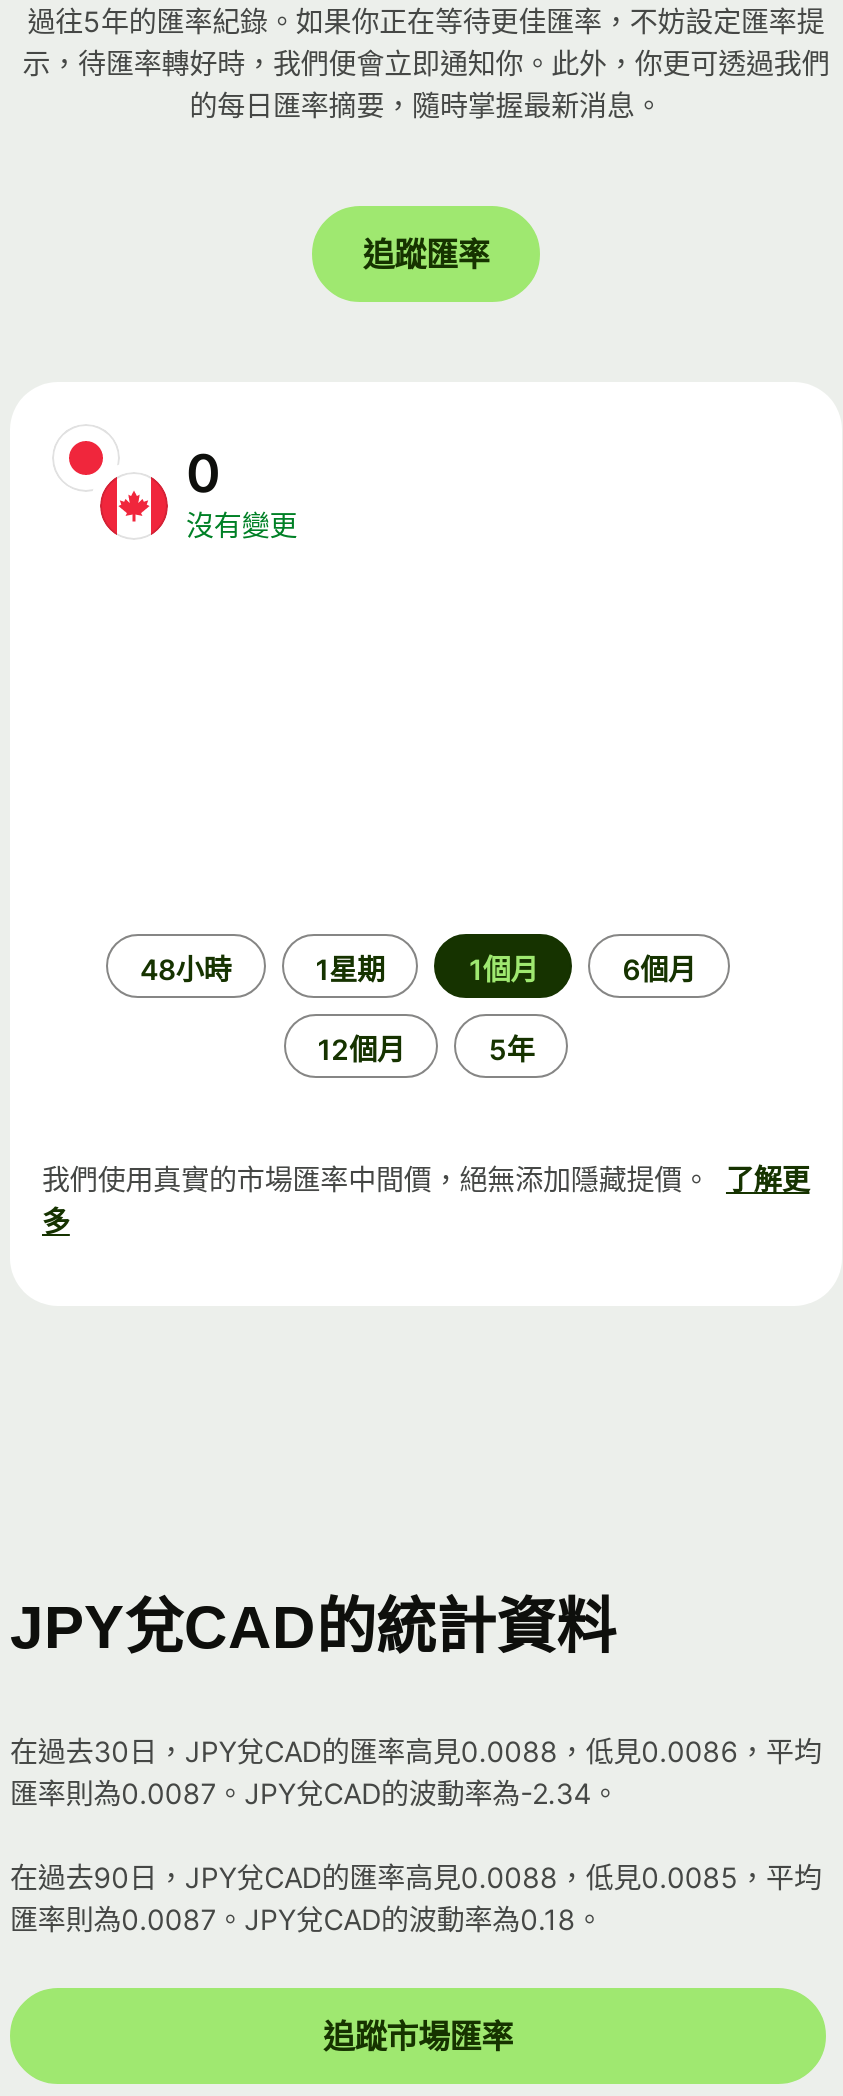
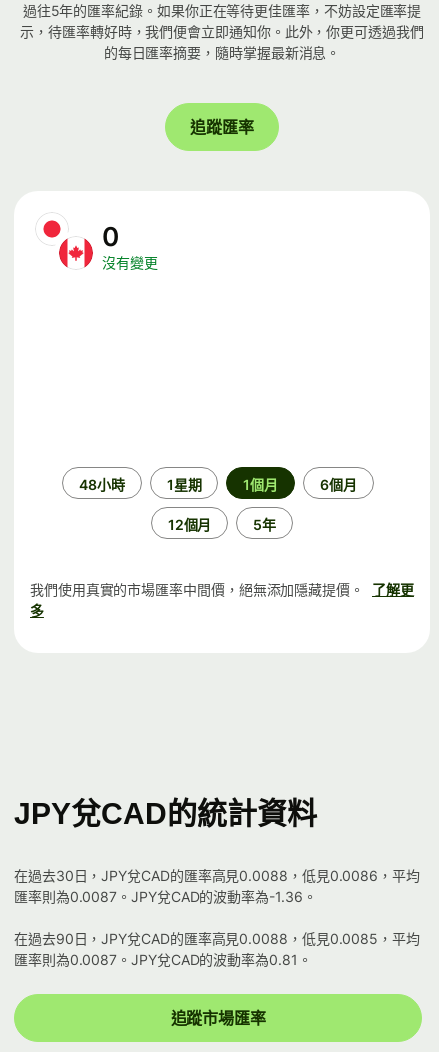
- 匯率則為0.0087。JPY兌CAD的波動率為-2.34。
+ 匯率則為0.0087。JPY兌CAD的波動率為-1.36。

- 匯率則為0.0087。JPY兌CAD的波動率為0.18。
+ 匯率則為0.0087。JPY兌CAD的波動率為0.81。
